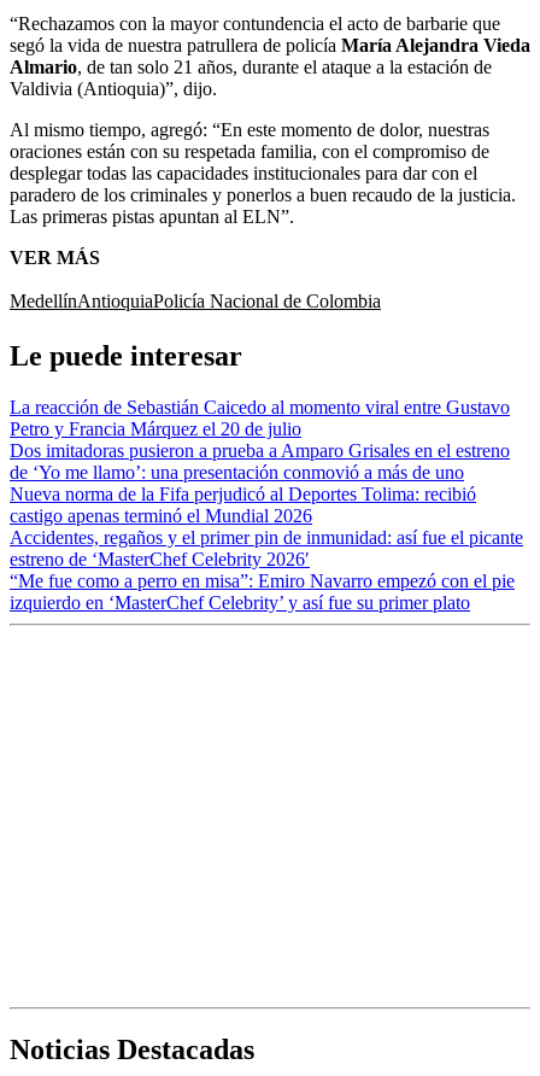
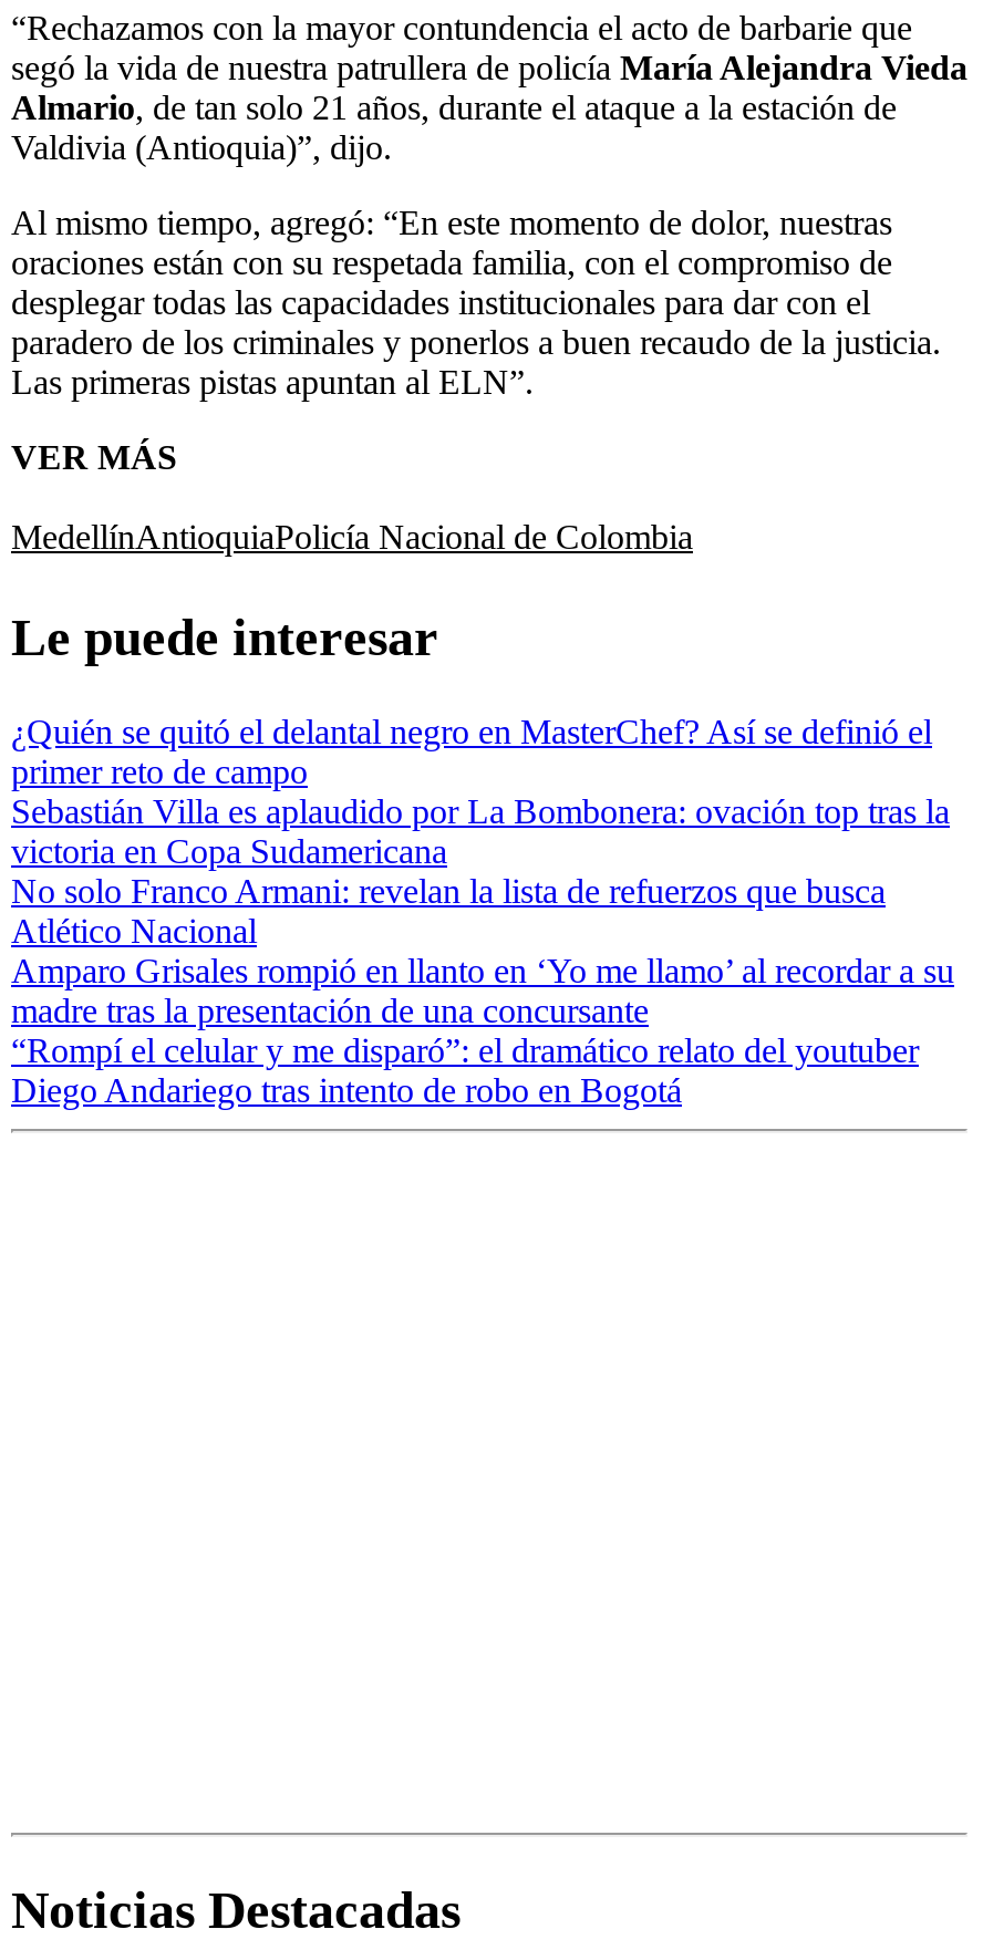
- La reacción de Sebastián Caicedo al momento viral entre Gustavo
- Petro y Francia Márquez el 20 de julio
- Dos imitadoras pusieron a prueba a Amparo Grisales en el estreno
- de ‘Yo me llamo’: una presentación conmovió a más de uno
- Nueva norma de la Fifa perjudicó al Deportes Tolima: recibió
- castigo apenas terminó el Mundial 2026
- Accidentes, regaños y el primer pin de inmunidad: así fue el picante
- estreno de ‘MasterChef Celebrity 2026′
- “Me fue como a perro en misa”: Emiro Navarro empezó con el pie
- izquierdo en ‘MasterChef Celebrity’ y así fue su primer plato
+ ¿Quién se quitó el delantal negro en MasterChef? Así se definió el
+ primer reto de campo
+ Sebastián Villa es aplaudido por La Bombonera: ovación top tras la
+ victoria en Copa Sudamericana
+ No solo Franco Armani: revelan la lista de refuerzos que busca
+ Atlético Nacional
+ Amparo Grisales rompió en llanto en ‘Yo me llamo’ al recordar a su
+ madre tras la presentación de una concursante
+ “Rompí el celular y me disparó”: el dramático relato del youtuber
+ Diego Andariego tras intento de robo en Bogotá
